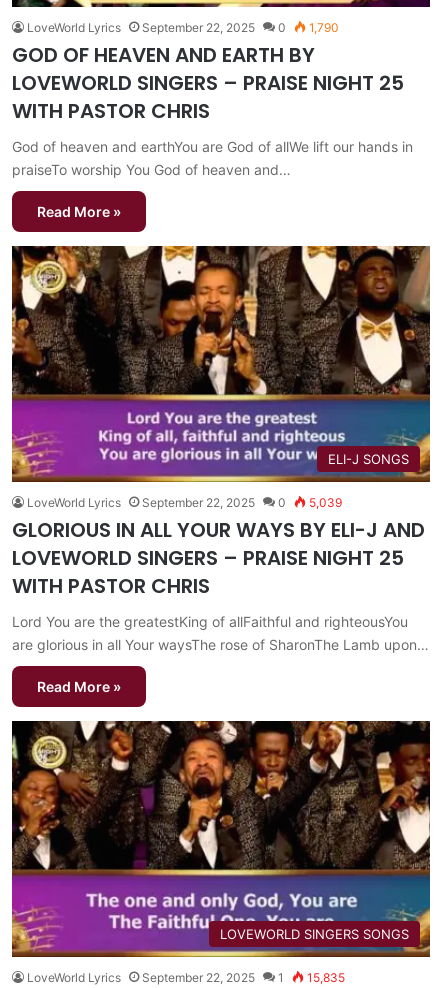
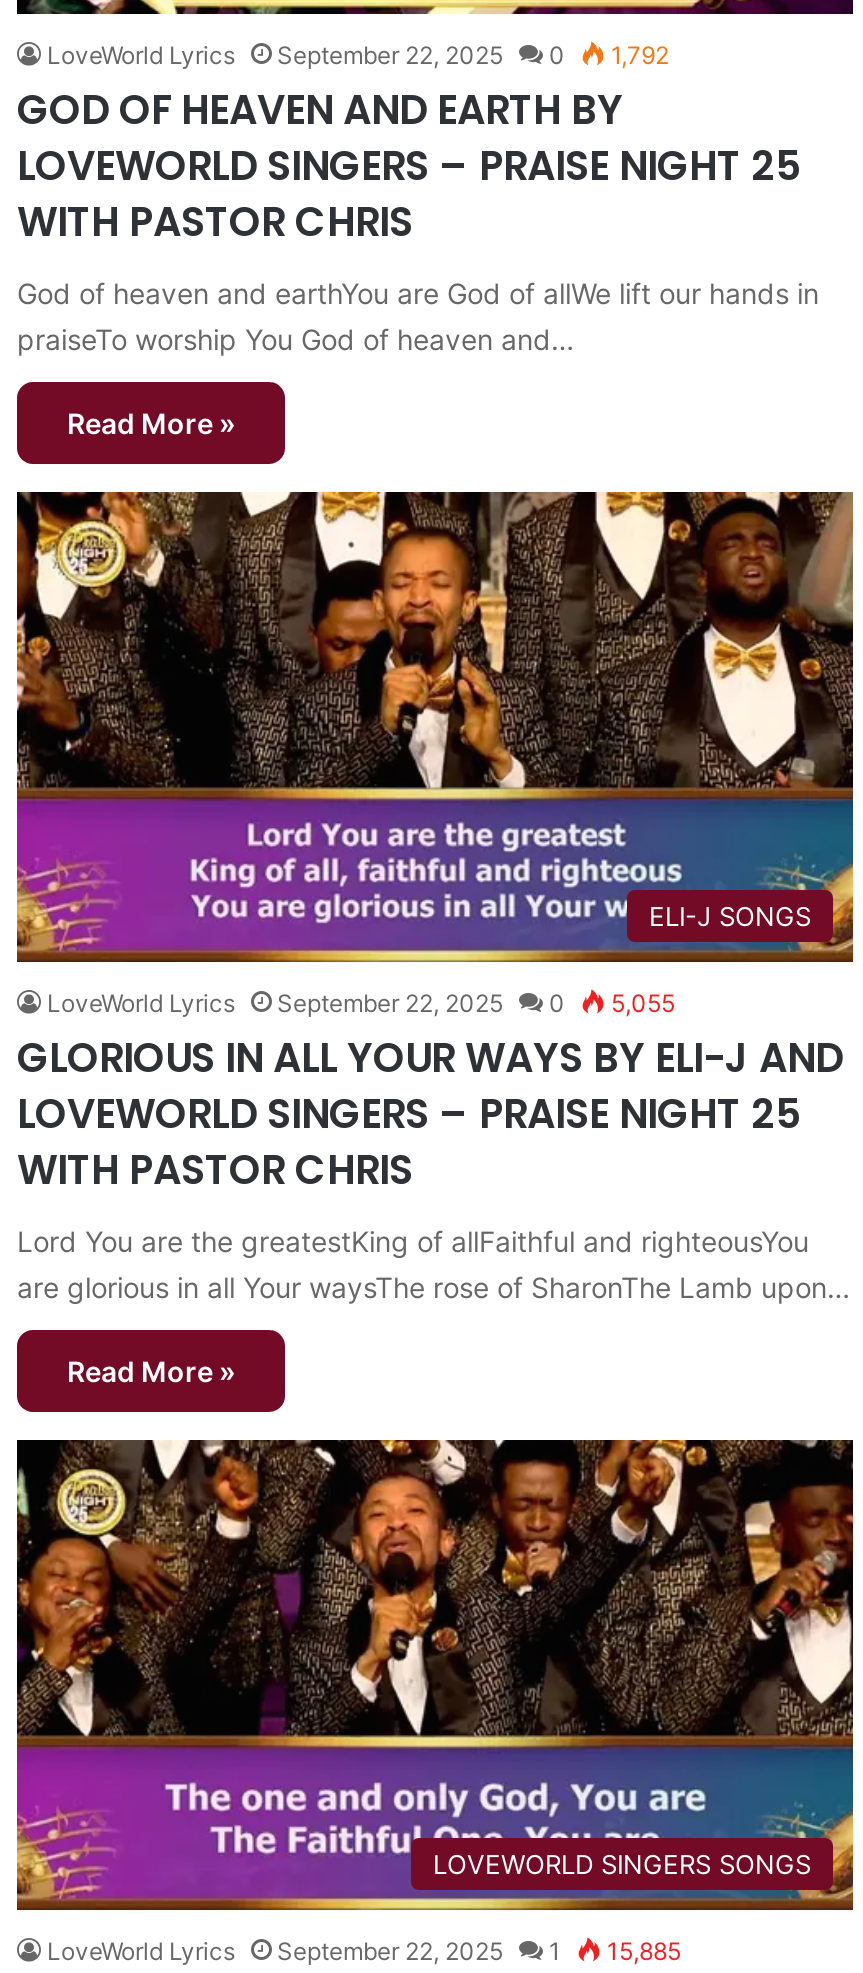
- LoveWorld Lyrics September 22, 2025 0 1,790
+ LoveWorld Lyrics September 22, 2025 0 1,792

- LoveWorld Lyrics September 22, 2025 0 5,039
+ LoveWorld Lyrics September 22, 2025 0 5,055

- LoveWorld Lyrics September 22, 2025 1 15,835
+ LoveWorld Lyrics September 22, 2025 1 15,885
